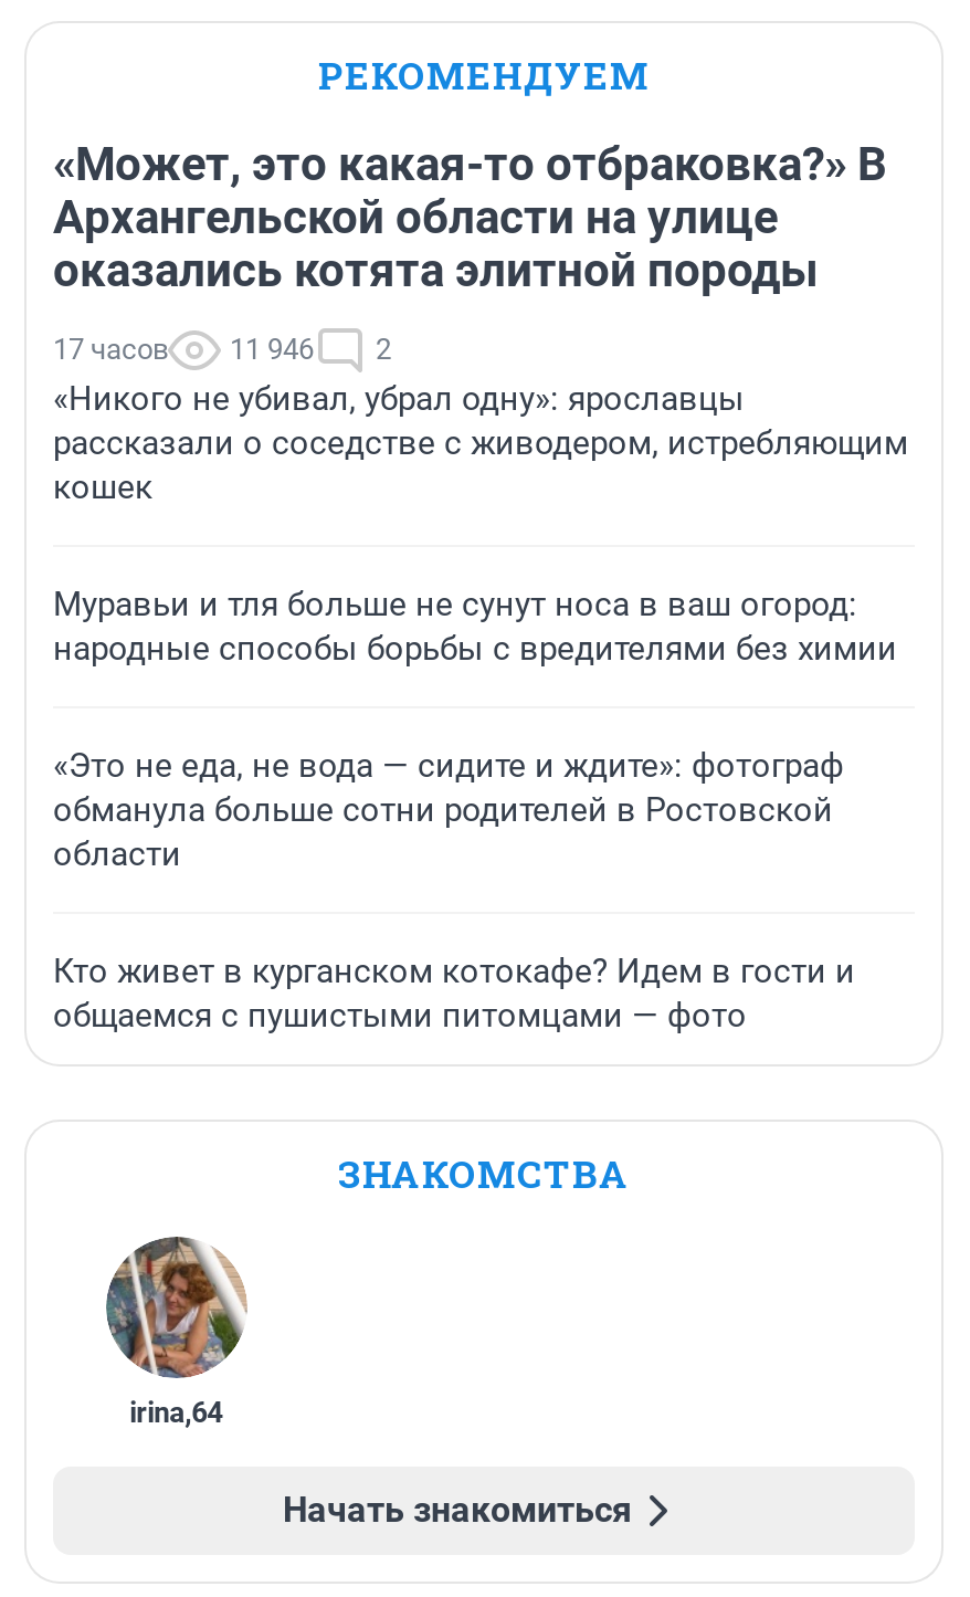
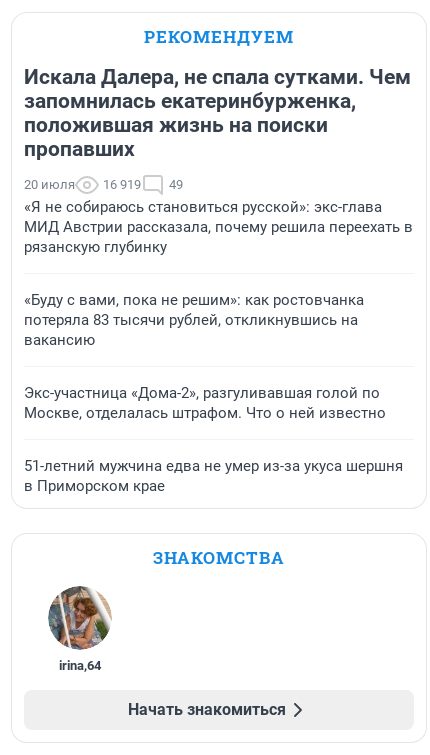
- «Может, это какая-то отбраковка?» В
- Архангельской области на улице
- оказались котята элитной породы
+ Искала Далера, не спала сутками. Чем
+ запомнилась екатеринбурженка,
+ положившая жизнь на поиски
+ пропавших

- 17 часов
- 11 946
- 2
- «Никого не убивал, убрал одну»: ярославцы
- рассказали о соседстве с живодером, истребляющим
- кошек
+ 20 июля
+ 16 919
+ 49
+ «Я не собираюсь становиться русской»: экс-глава
+ МИД Австрии рассказала, почему решила переехать в
+ рязанскую глубинку

- Муравьи и тля больше не сунут носа в ваш огород:
- народные способы борьбы с вредителями без химии
+ «Буду с вами, пока не решим»: как ростовчанка
+ потеряла 83 тысячи рублей, откликнувшись на
+ вакансию

- «Это не еда, не вода — сидите и ждите»: фотограф
- обманула больше сотни родителей в Ростовской
- области
+ Экс-участница «Дома-2», разгуливавшая голой по
+ Москве, отделалась штрафом. Что о ней известно

- Кто живет в курганском котокафе? Идем в гости и
- общаемся с пушистыми питомцами — фото
+ 51-летний мужчина едва не умер из-за укуса шершня
+ в Приморском крае
